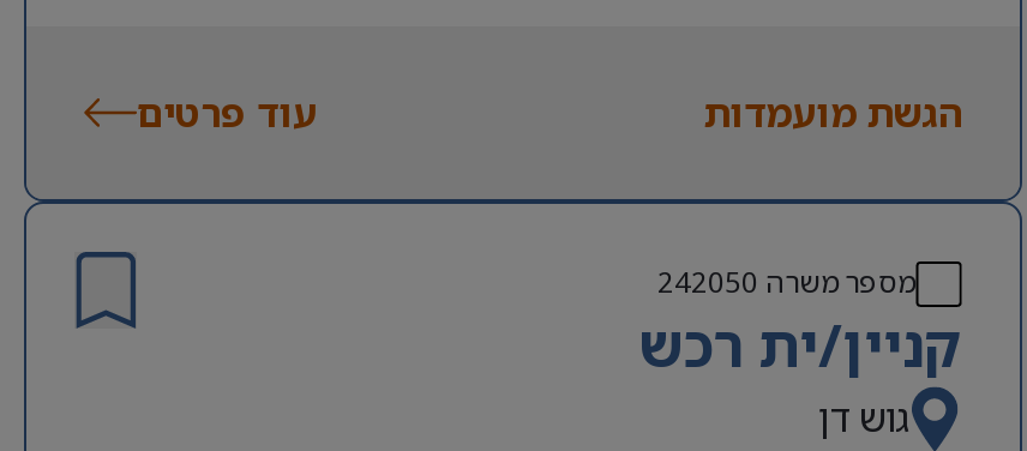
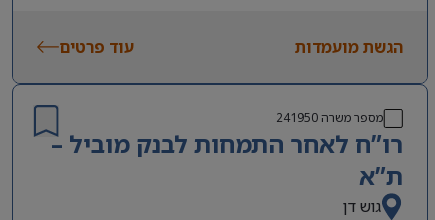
- מספר משרה 242050
- קניין/ית רכש
+ מספר משרה 241950
+ רו”ח לאחר התמחות לבנק מוביל –
+ ת”א
